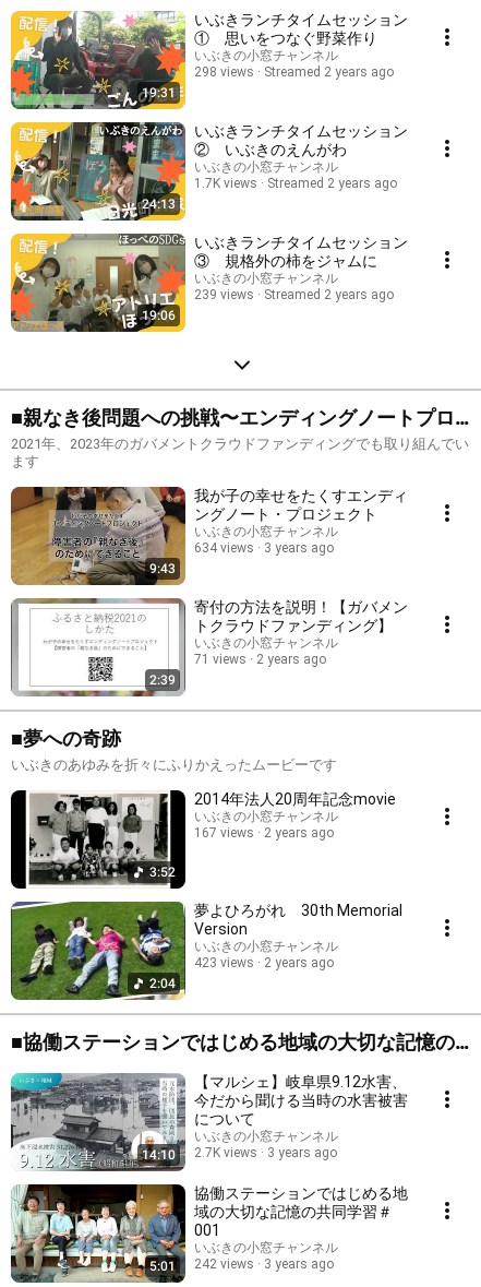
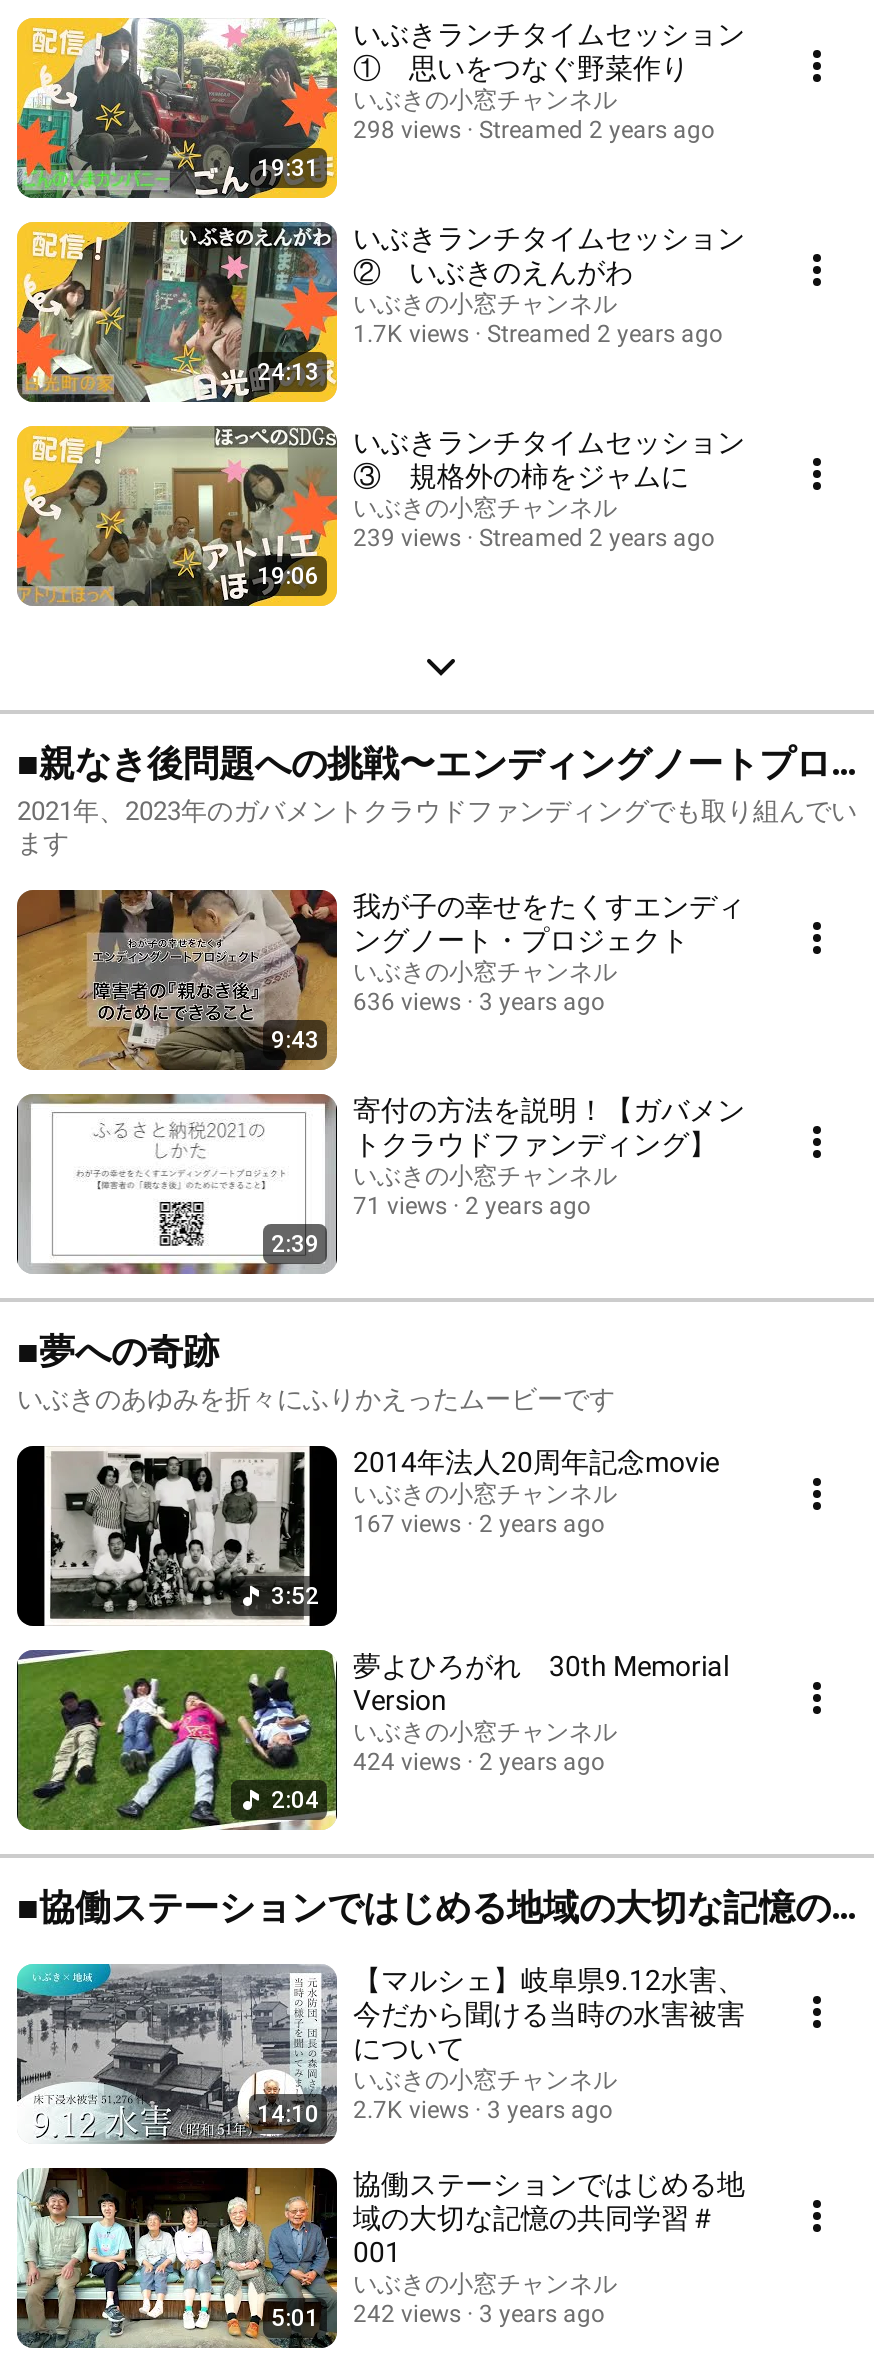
- 634 views 3 years ago
+ 636 views 3 years ago

- 423 views 2 years ago
+ 424 views 2 years ago
